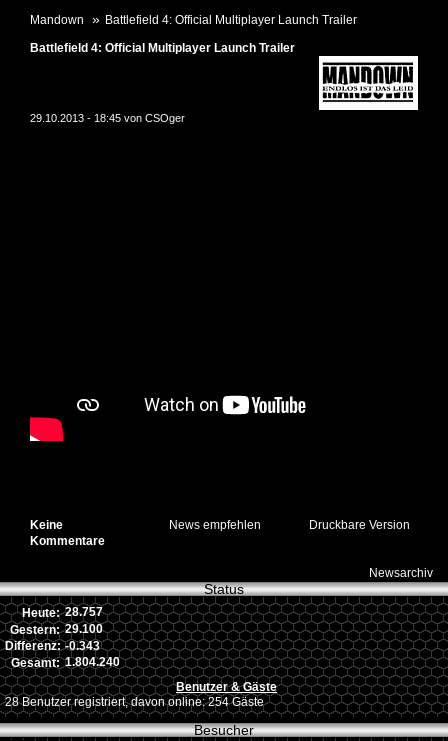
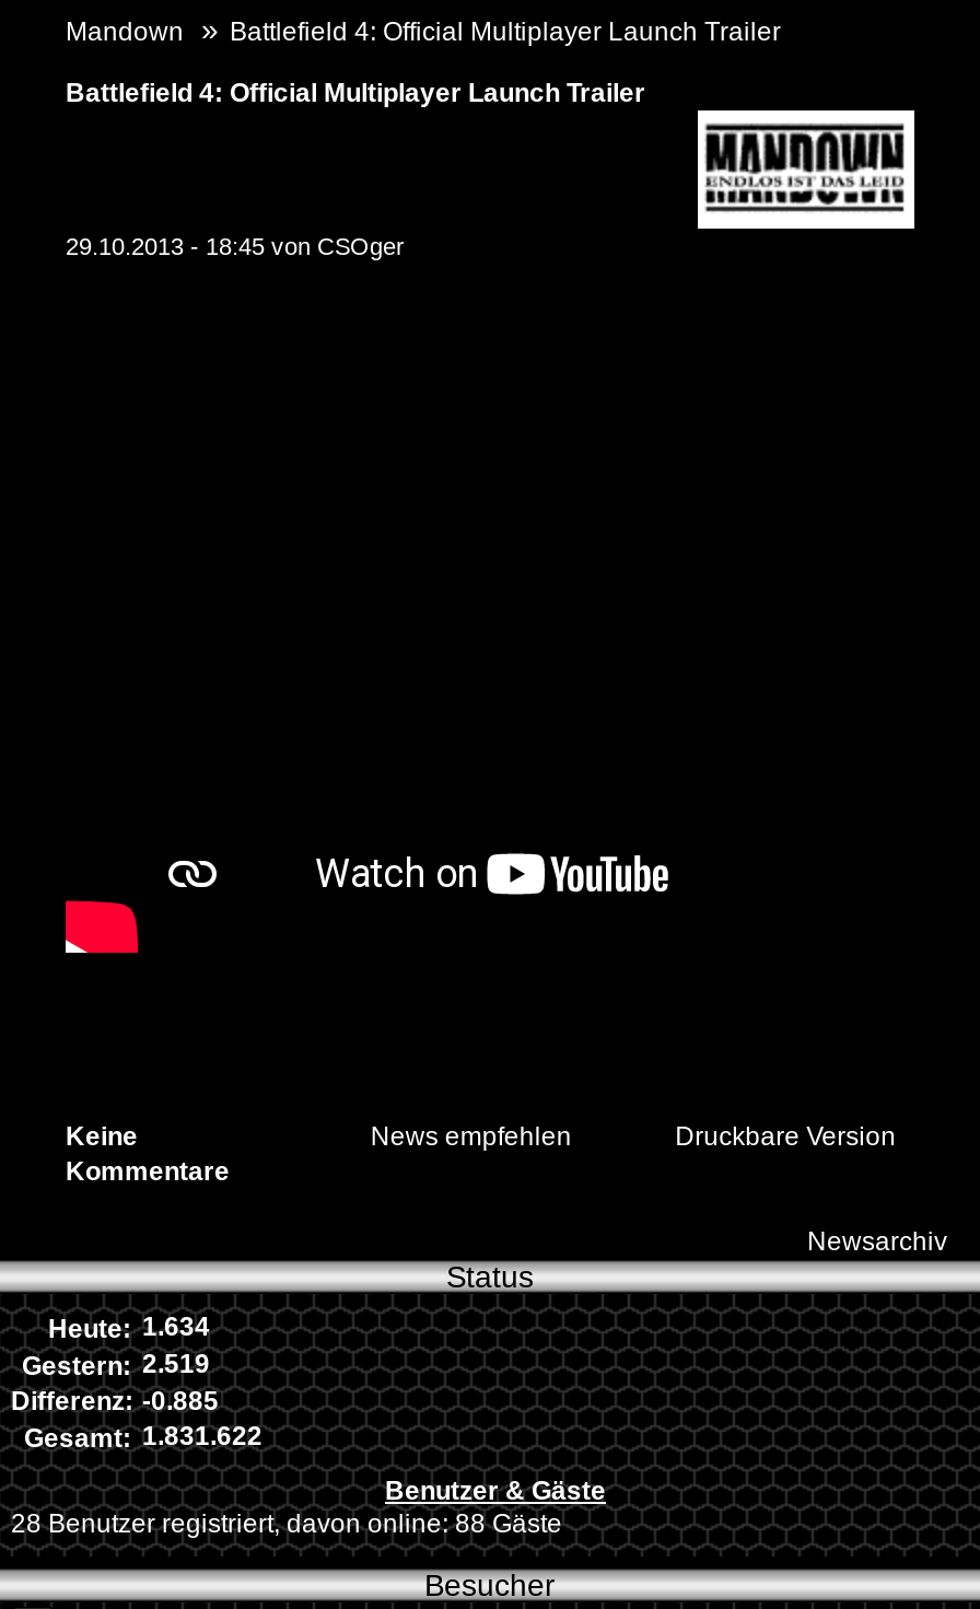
- Heute: 28.757
+ Heute: 1.634

- Gestern: 29.100
+ Gestern: 2.519

- Differenz: -0.343
+ Differenz: -0.885

- Gesamt: 1.804.240
+ Gesamt: 1.831.622

- 28 Benutzer registriert, davon online: 254 Gäste
+ 28 Benutzer registriert, davon online: 88 Gäste
